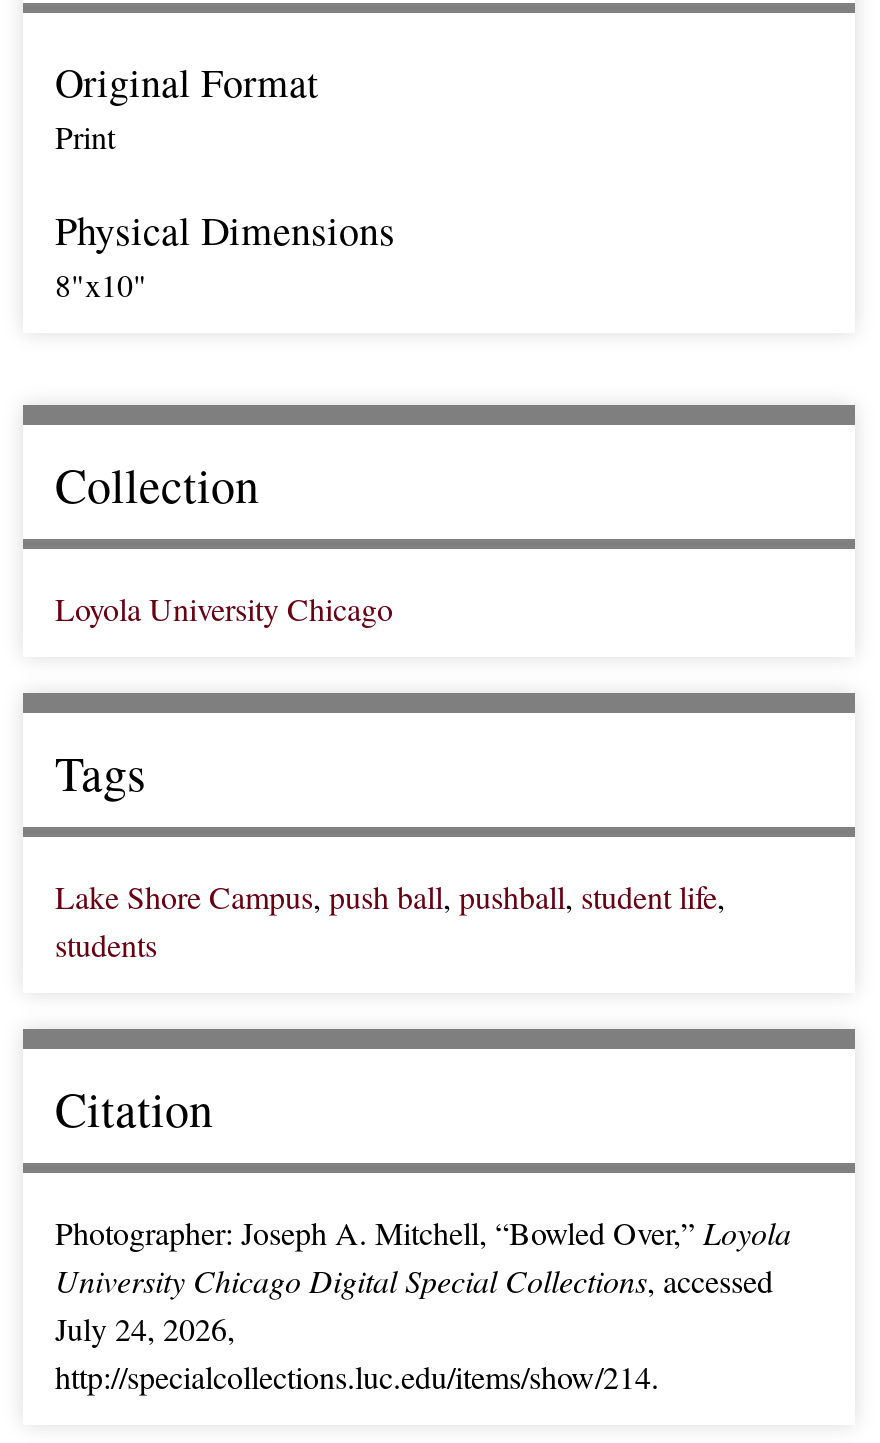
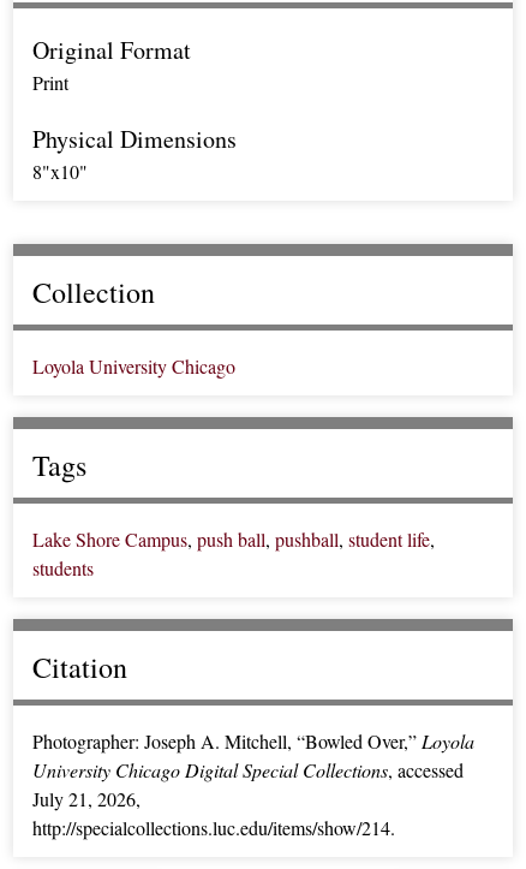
- July 24, 2026,
+ July 21, 2026,
